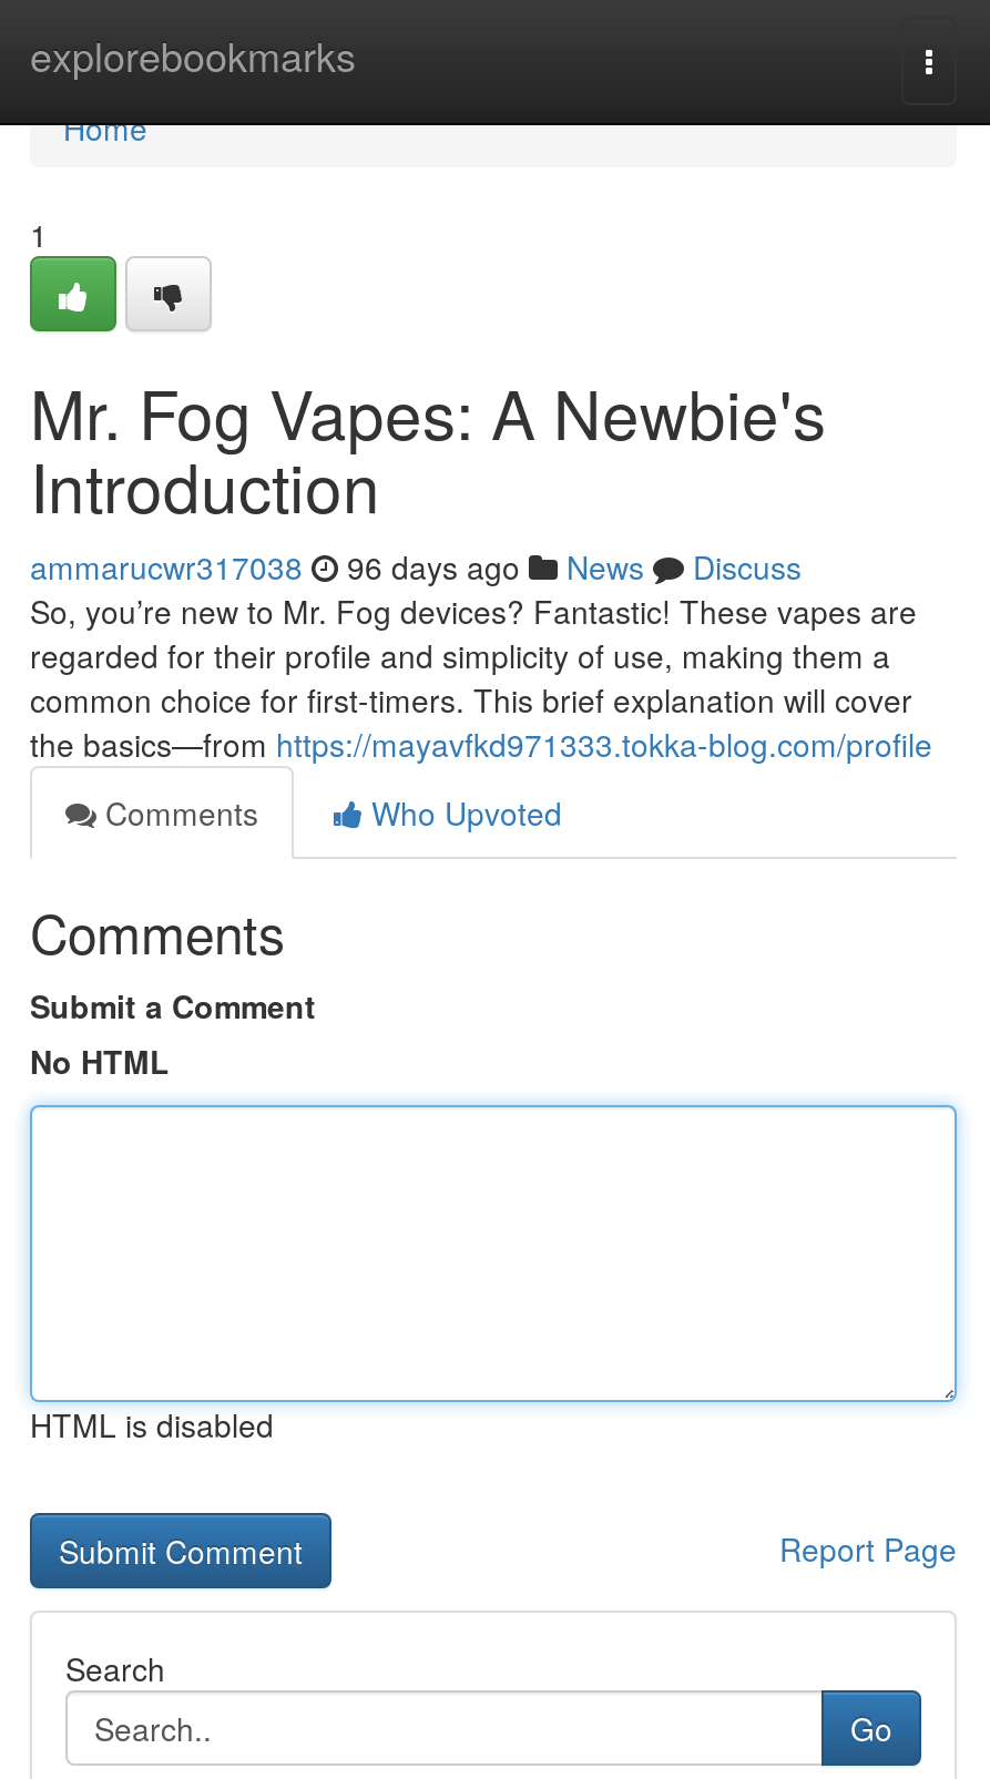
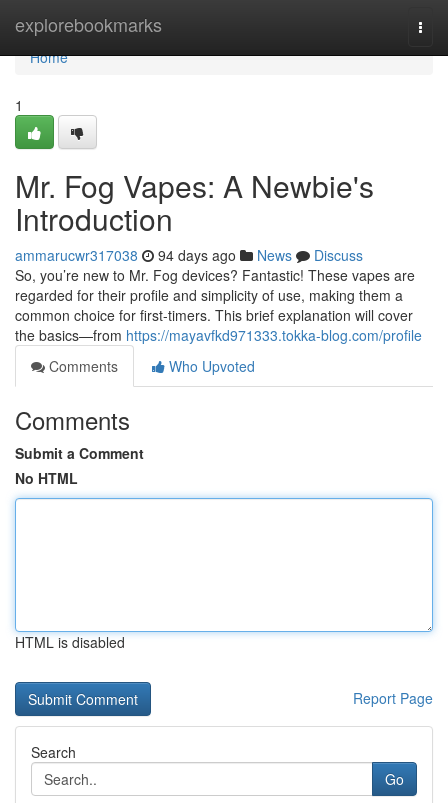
- ammarucwr317038 96 days ago News Discuss
+ ammarucwr317038 94 days ago News Discuss
